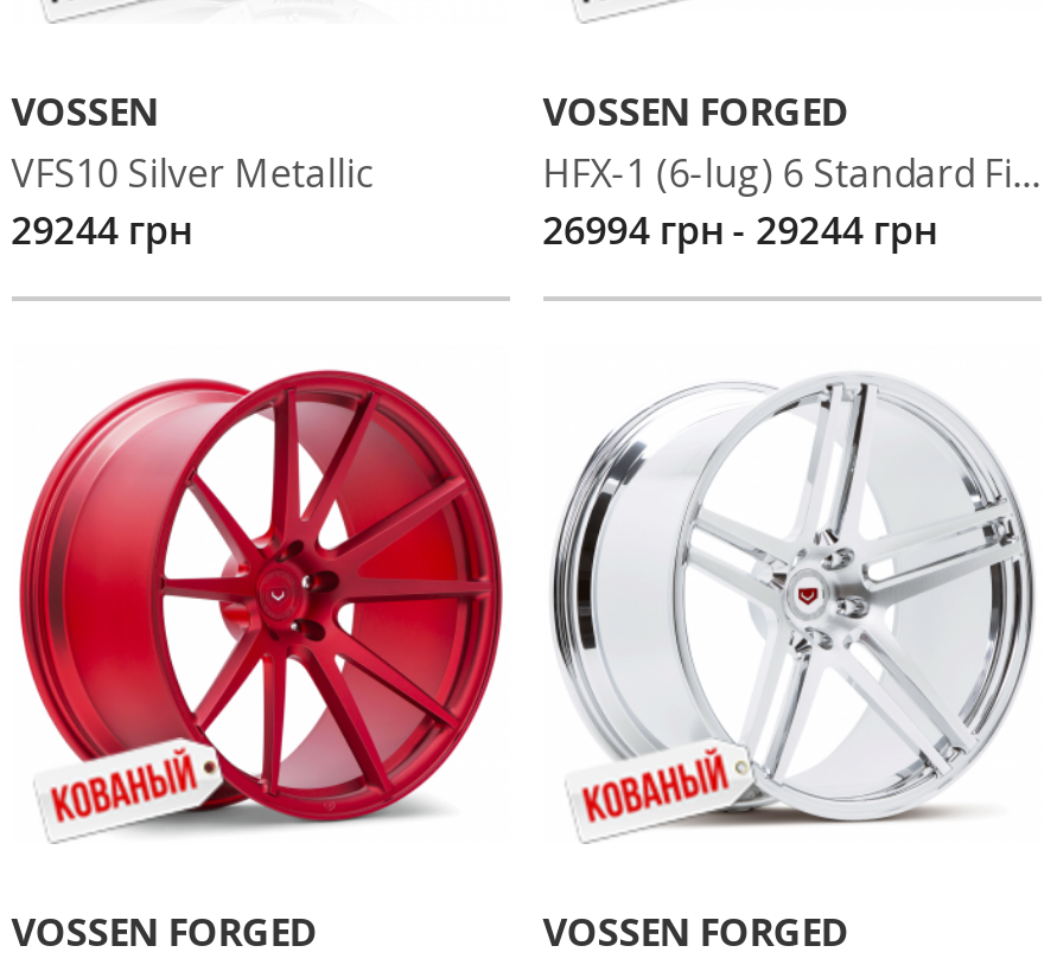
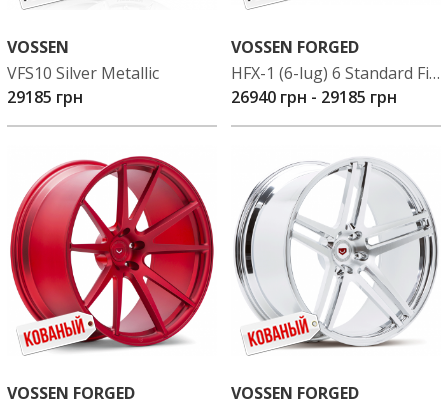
- 29244 грн
+ 29185 грн

- 26994 грн - 29244 грн
+ 26940 грн - 29185 грн
